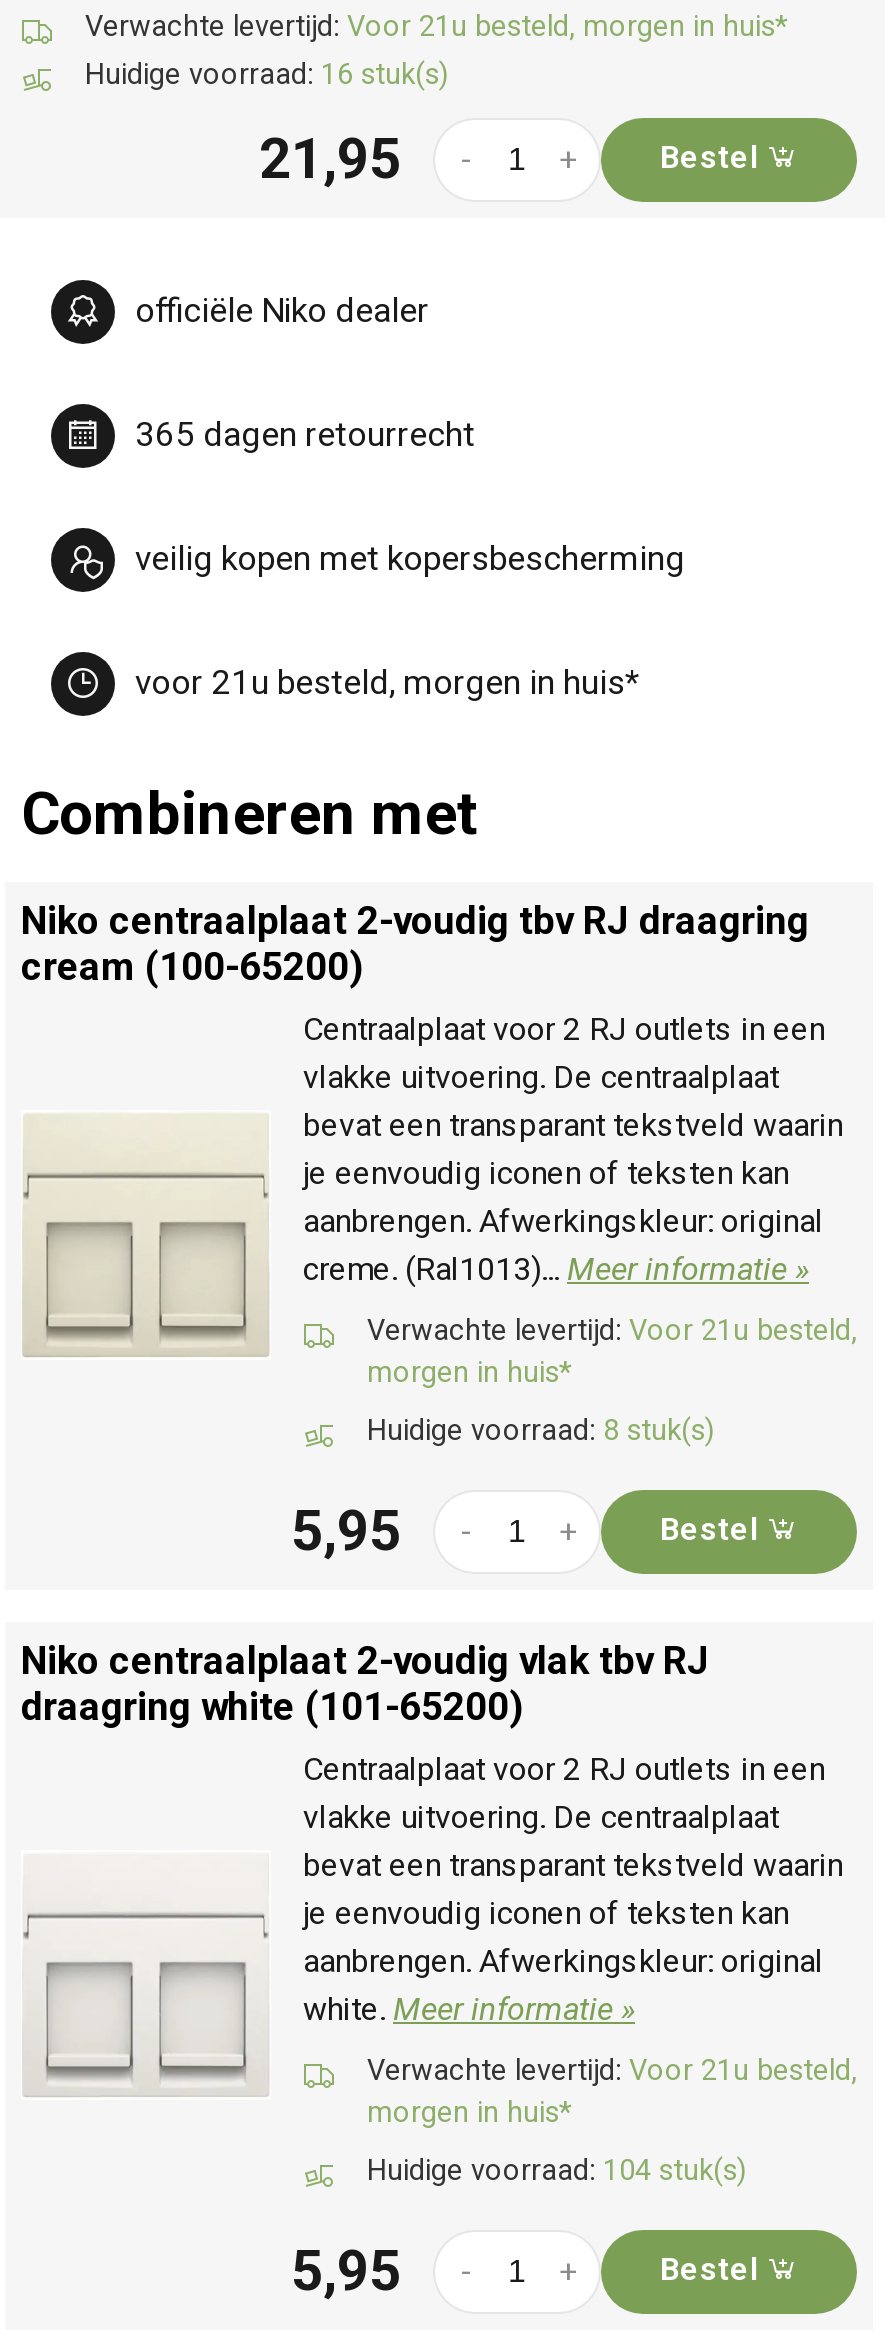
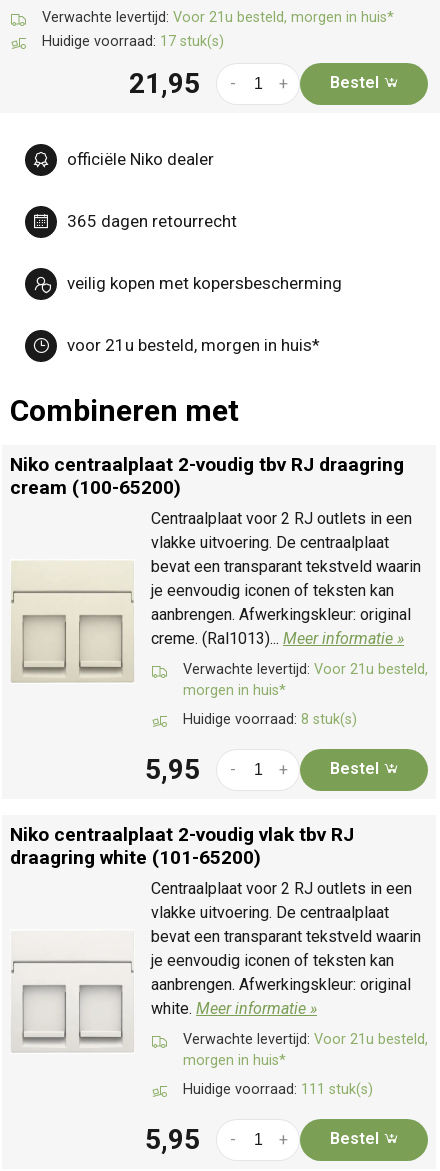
- Huidige voorraad: 16 stuk(s)
+ Huidige voorraad: 17 stuk(s)

- Huidige voorraad: 104 stuk(s)
+ Huidige voorraad: 111 stuk(s)
